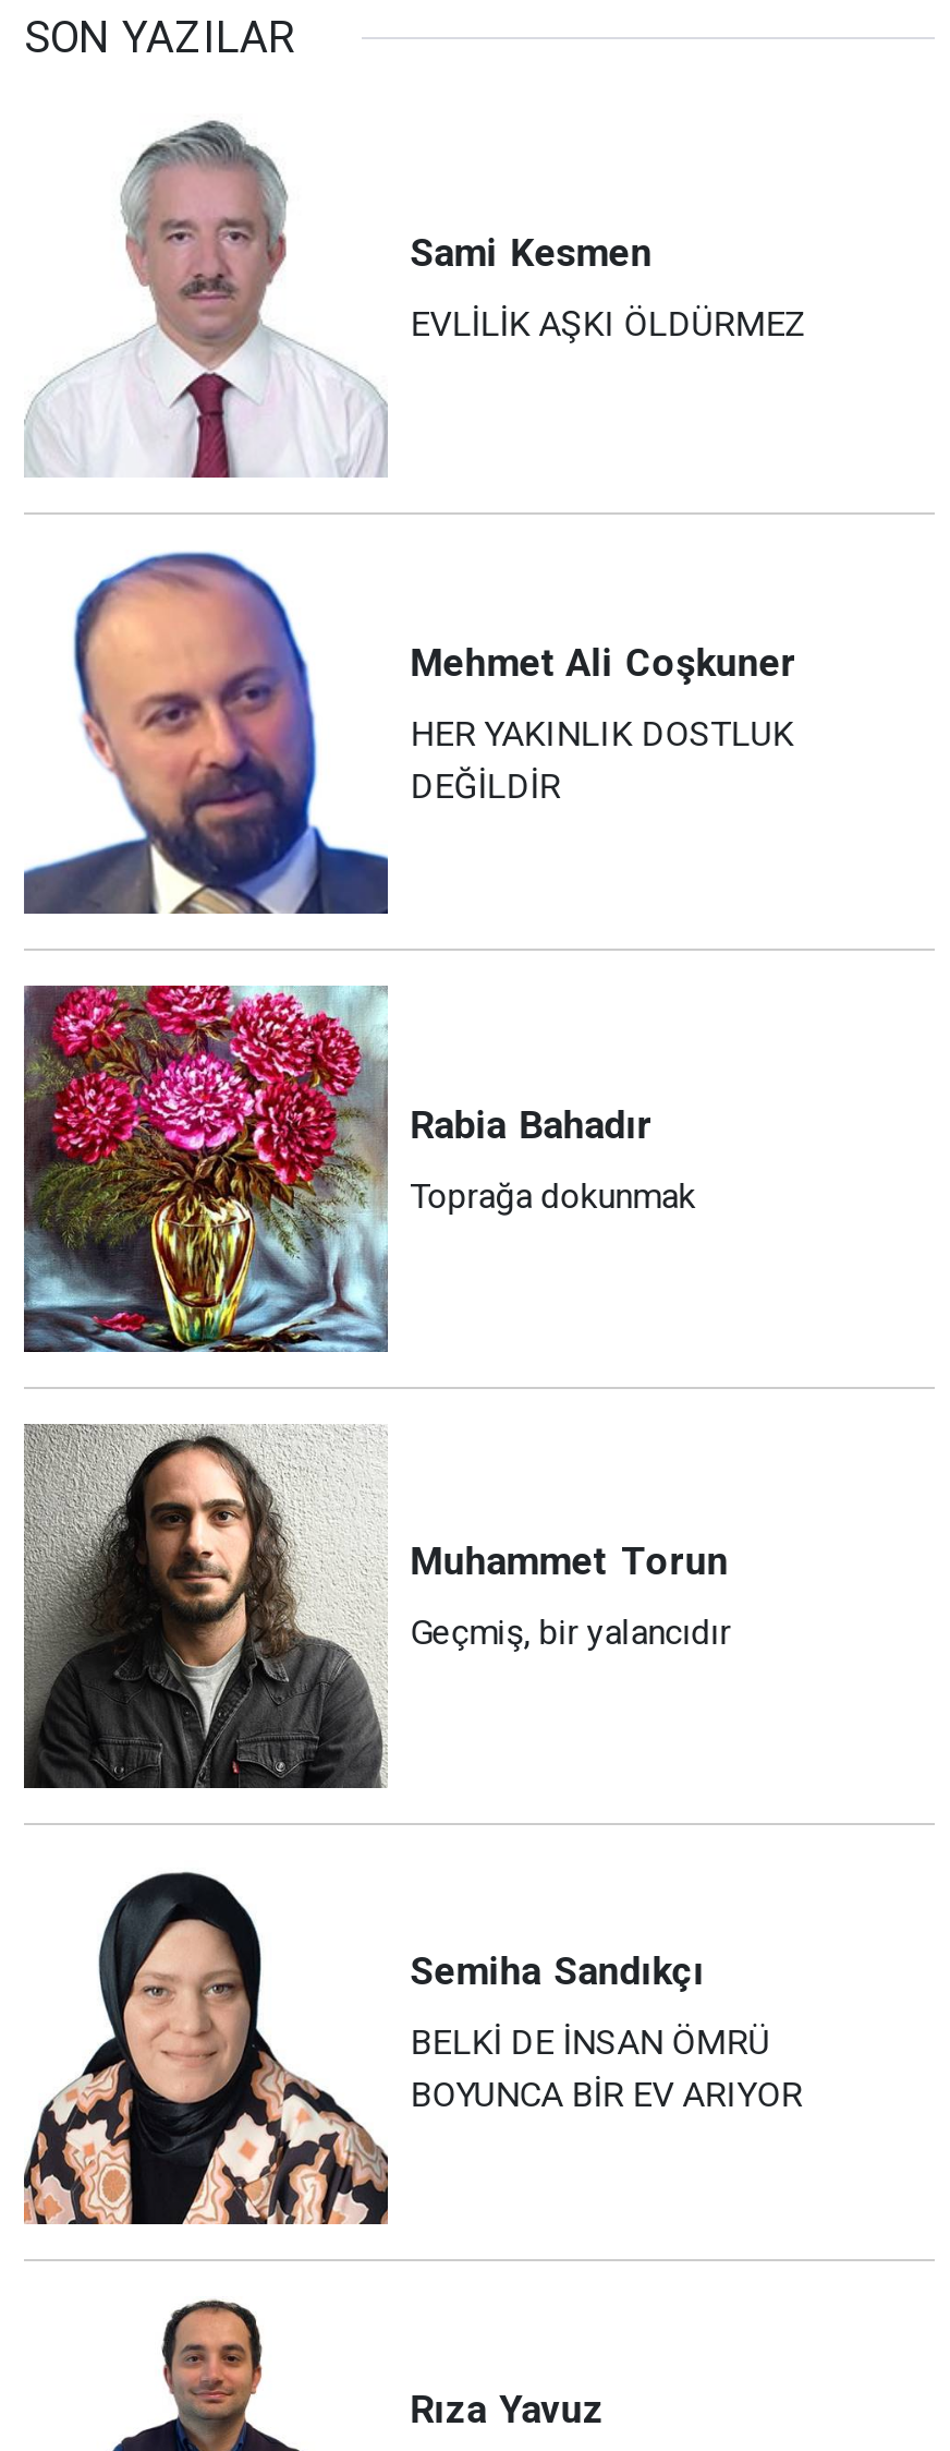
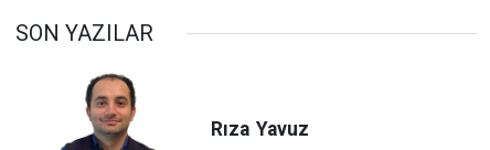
- [image]
- Sami Kesmen
- EVLİLİK AŞKI ÖLDÜRMEZ

- [image]
- Mehmet Ali Coşkuner
- HER YAKINLIK DOSTLUK
- DEĞİLDİR

- [image]
- Rabia Bahadır
- Toprağa dokunmak

- [image]
- Muhammet Torun
- Geçmiş, bir yalancıdır

- [image]
- Semiha Sandıkçı
- BELKİ DE İNSAN ÖMRÜ
- BOYUNCA BİR EV ARIYOR
